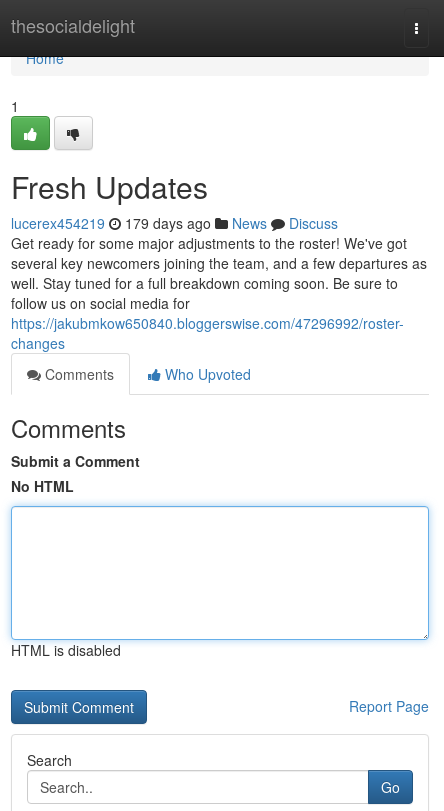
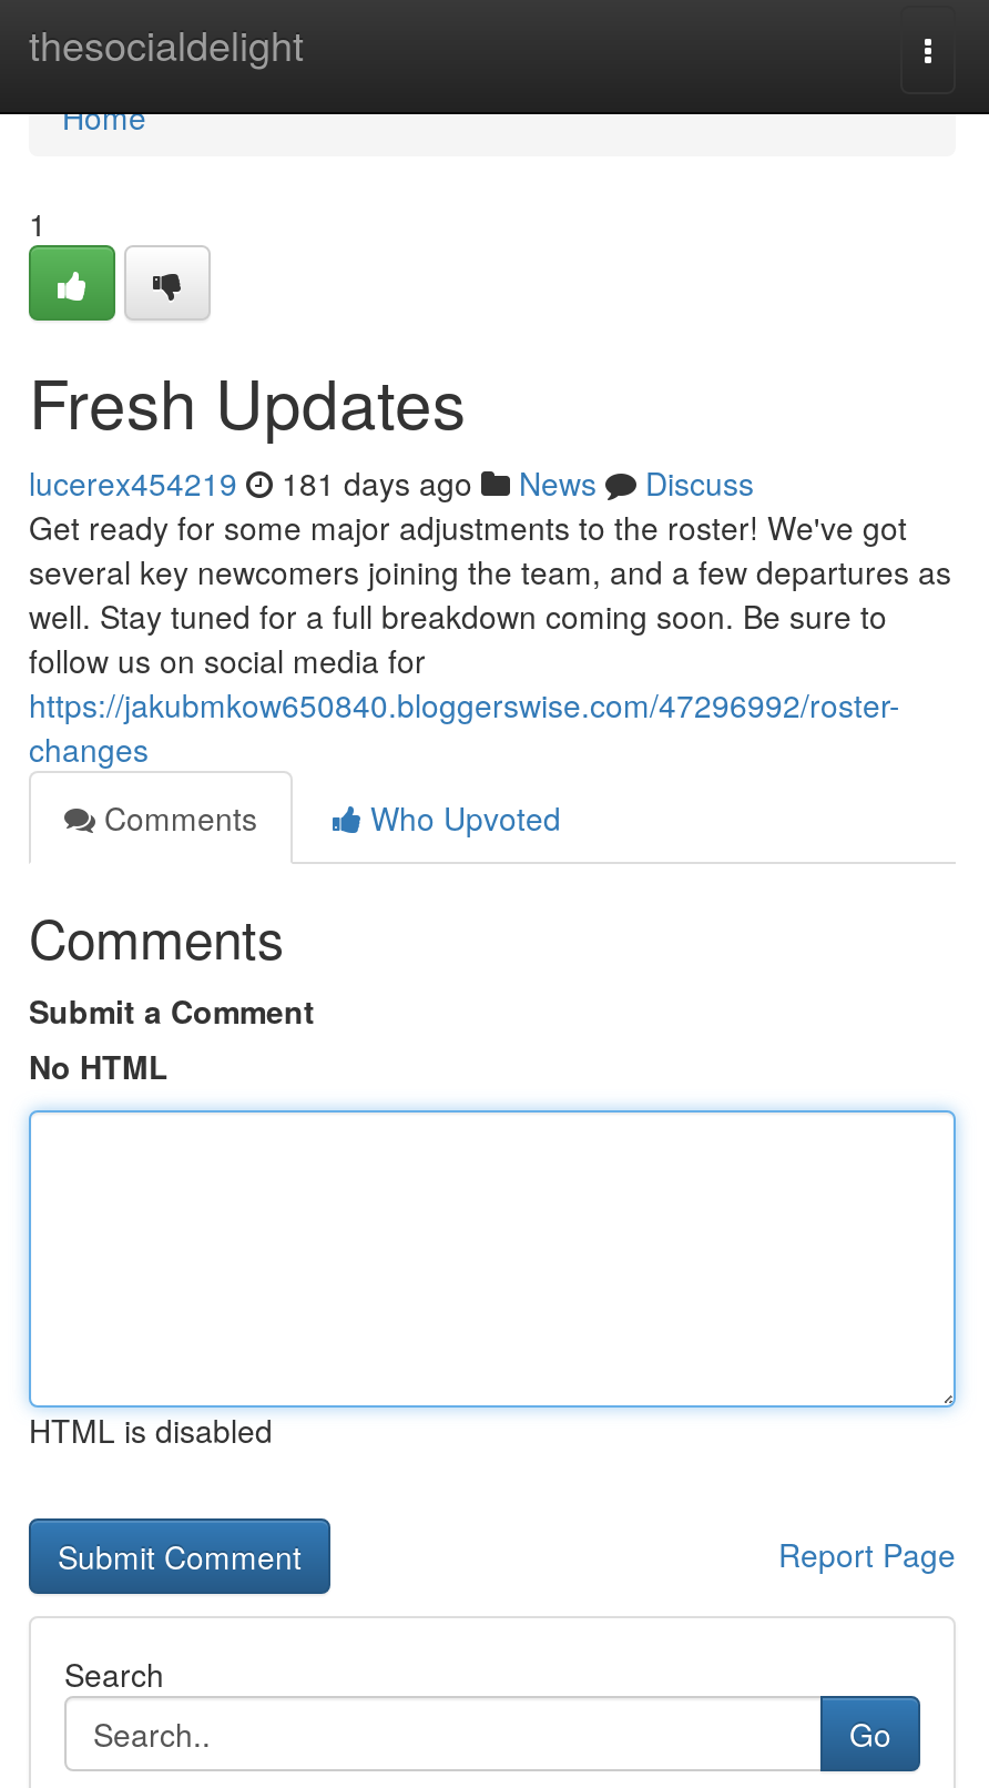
- lucerex454219 179 days ago News Discuss
+ lucerex454219 181 days ago News Discuss
